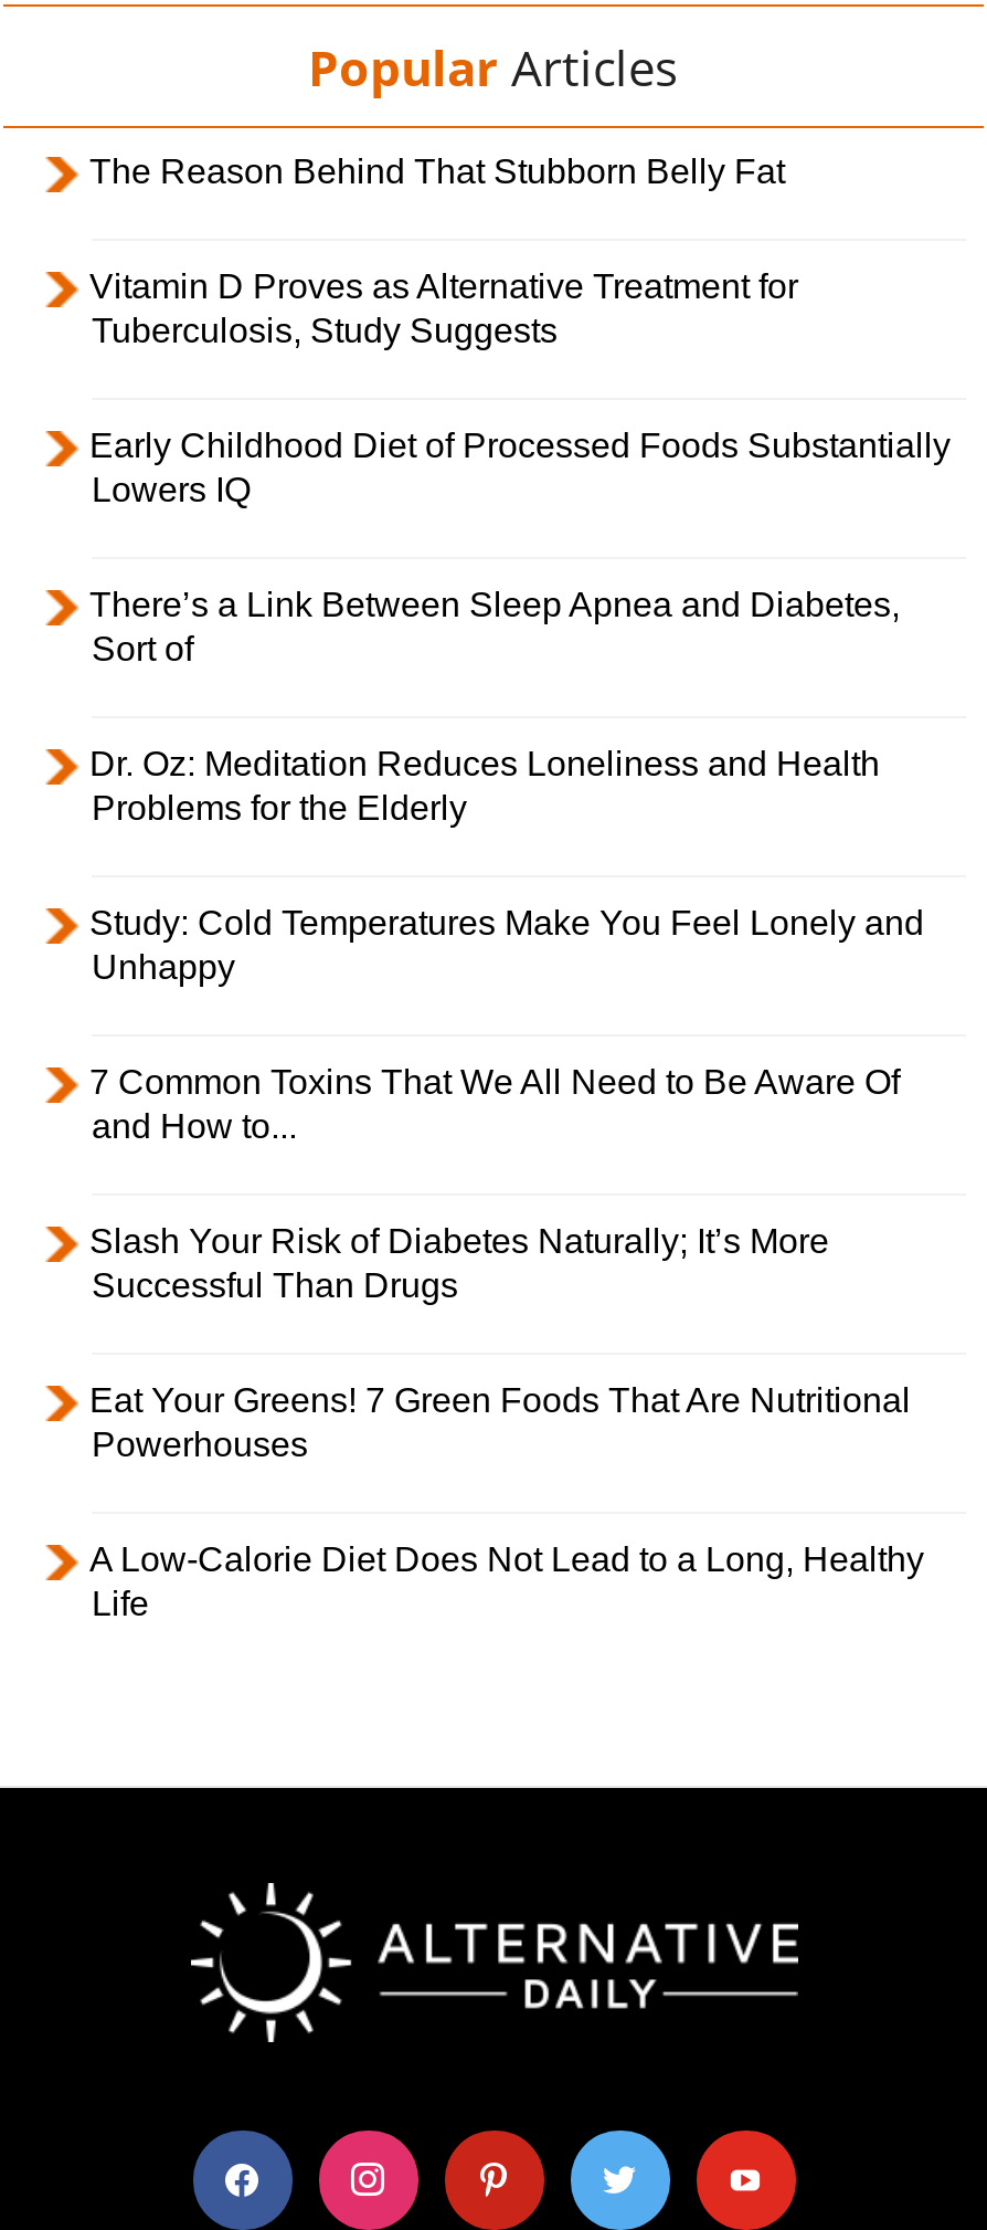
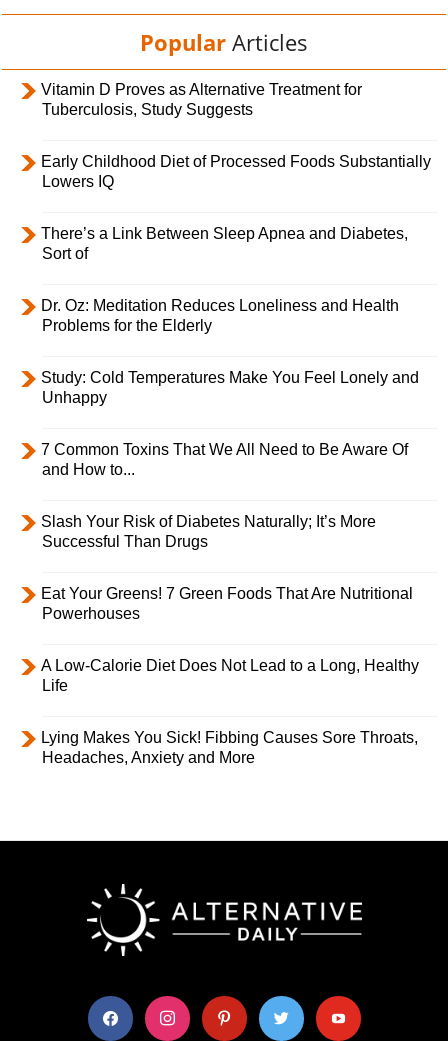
- The Reason Behind That Stubborn Belly Fat

moved up: Vitamin D Proves as Alternative Treatment for | Tuberculosis, Study Suggests | Early Childhood Diet of Processed Foods Substantially | ... | A Low-Calorie Diet Does Not Lead to a Long, Healthy | Life

+ Lying Makes You Sick! Fibbing Causes Sore Throats,
+ Headaches, Anxiety and More
